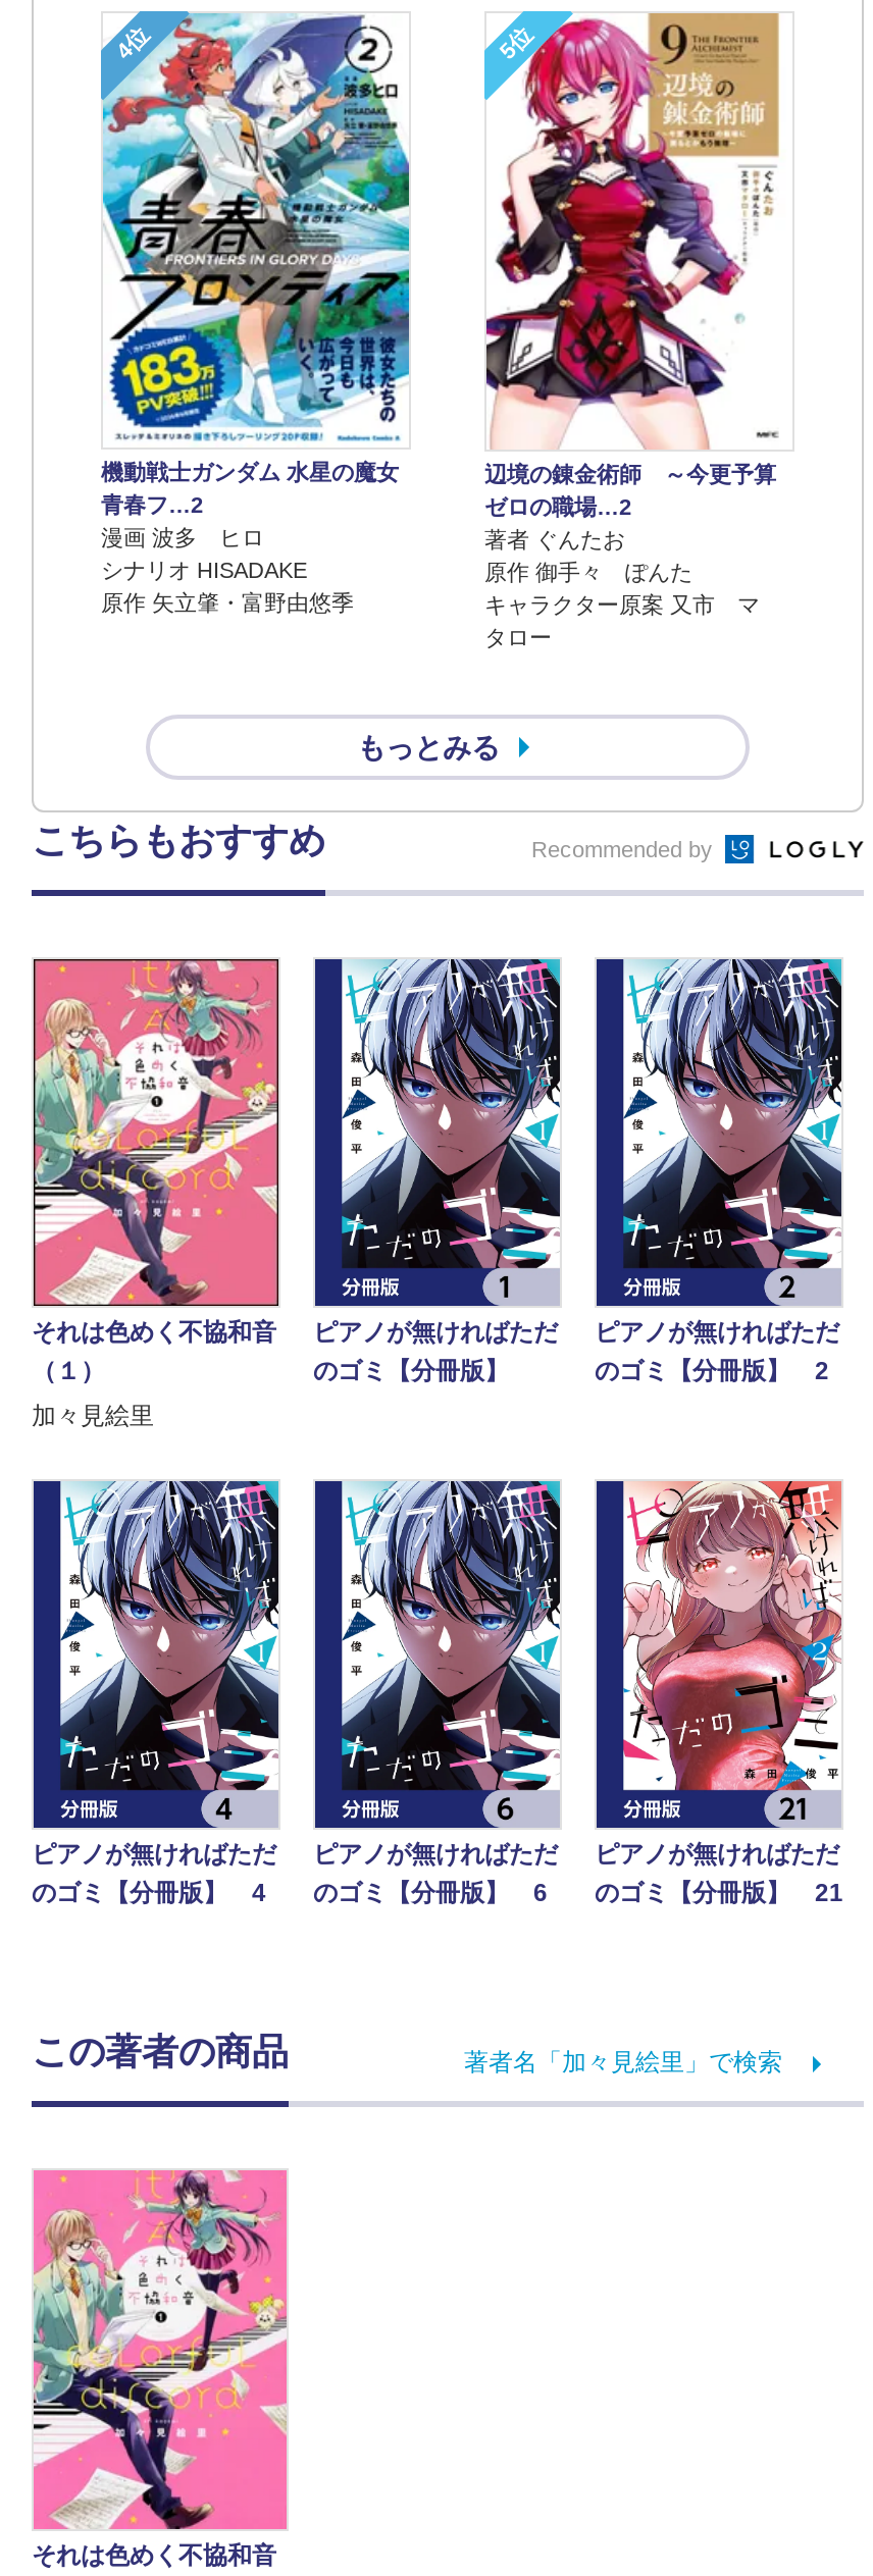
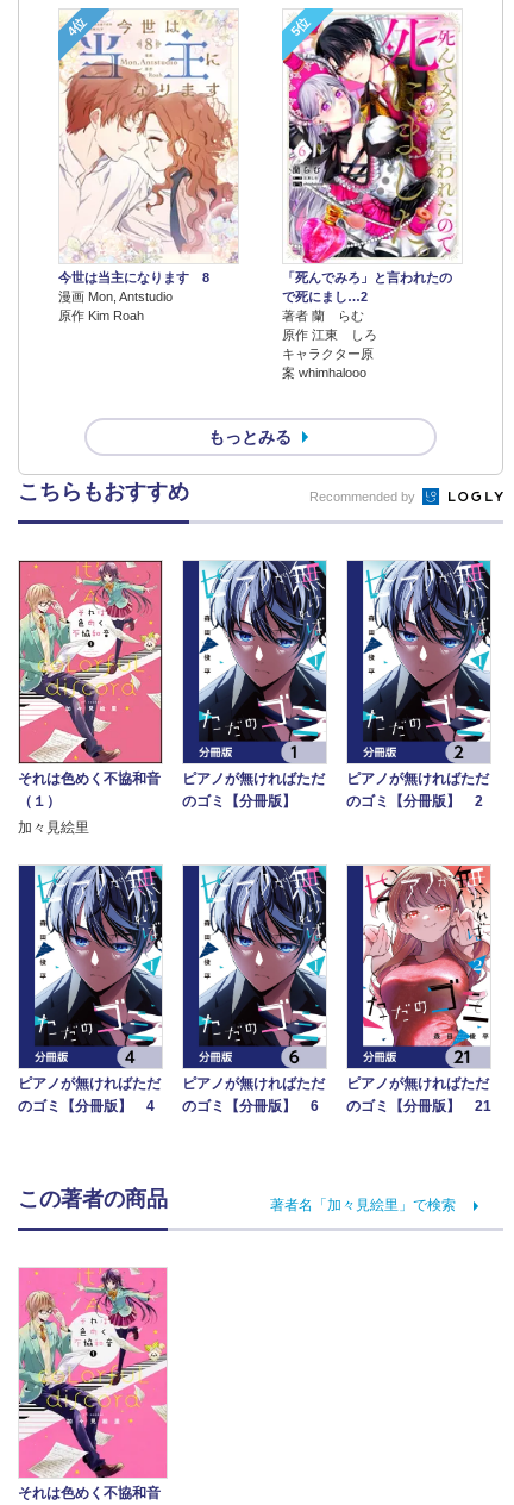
- [image]
- 機動戦士ガンダム 水星の魔女
- 青春フ…2
- 漫画 波多 ヒロ
- シナリオ HISADAKE
- 原作 矢立肇・富野由悠季
+ [image]
+ 今世は当主になります 8
+ 漫画 Mon, Antstudio
+ 原作 Kim Roah

- [image]
- 辺境の錬金術師 ～今更予算
- ゼロの職場…2
- 著者 ぐんたお
- 原作 御手々 ぽんた
- キャラクター原案 又市 マ
- タロー
+ [image]
+ 「死んでみろ」と言われたの
+ で死にまし…2
+ 著者 蘭 らむ
+ 原作 江東 しろ
+ キャラクター原
+ 案 whimhalooo
